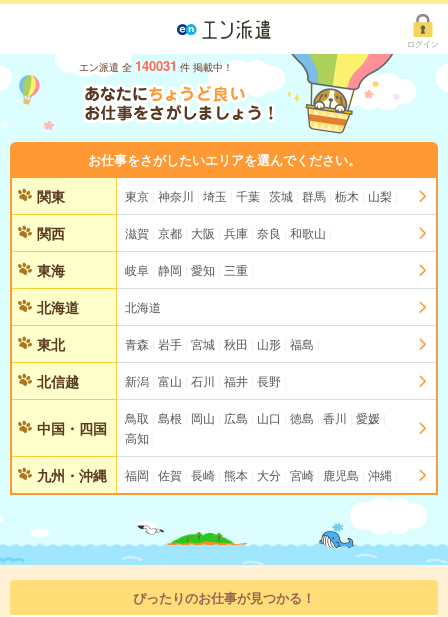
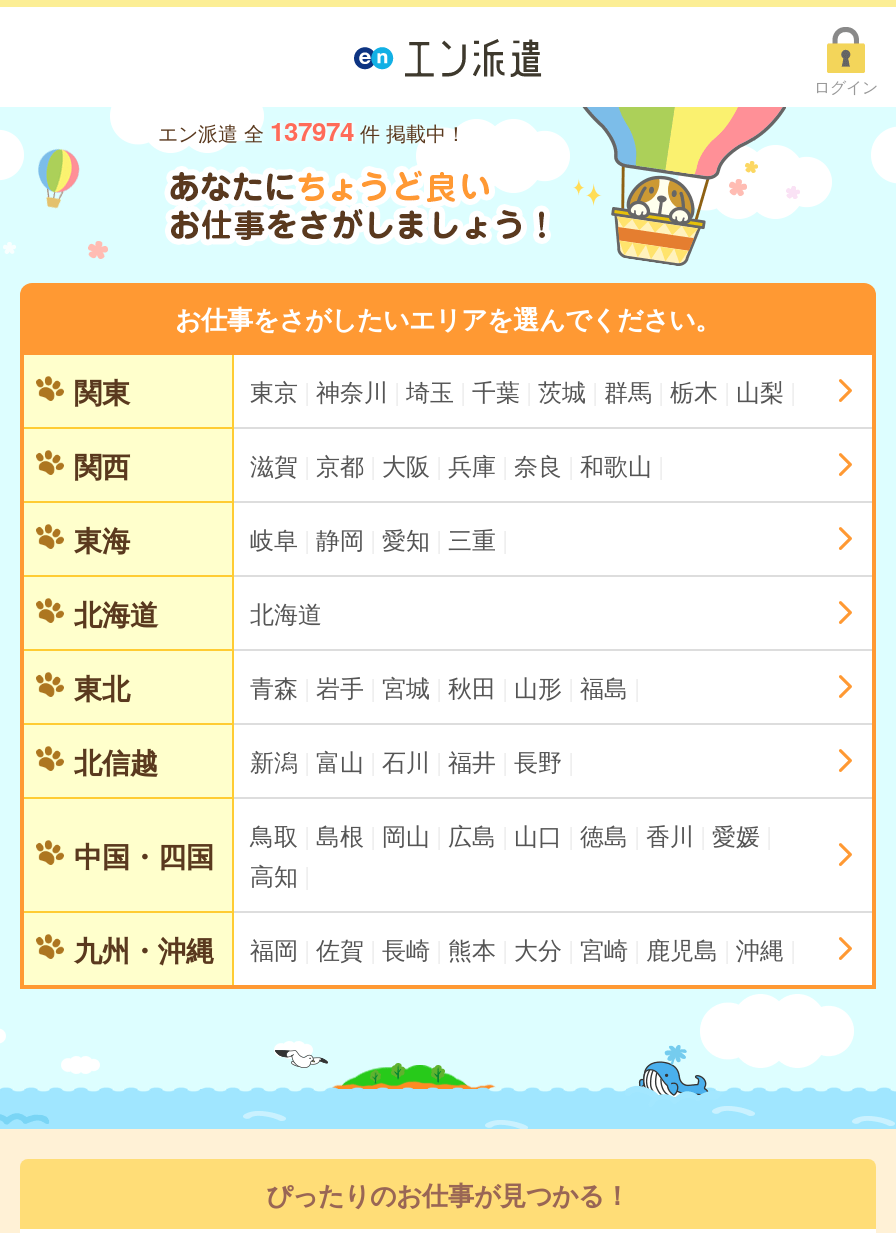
- エン派遣 全 140031 件 掲載中！
+ エン派遣 全 137974 件 掲載中！
